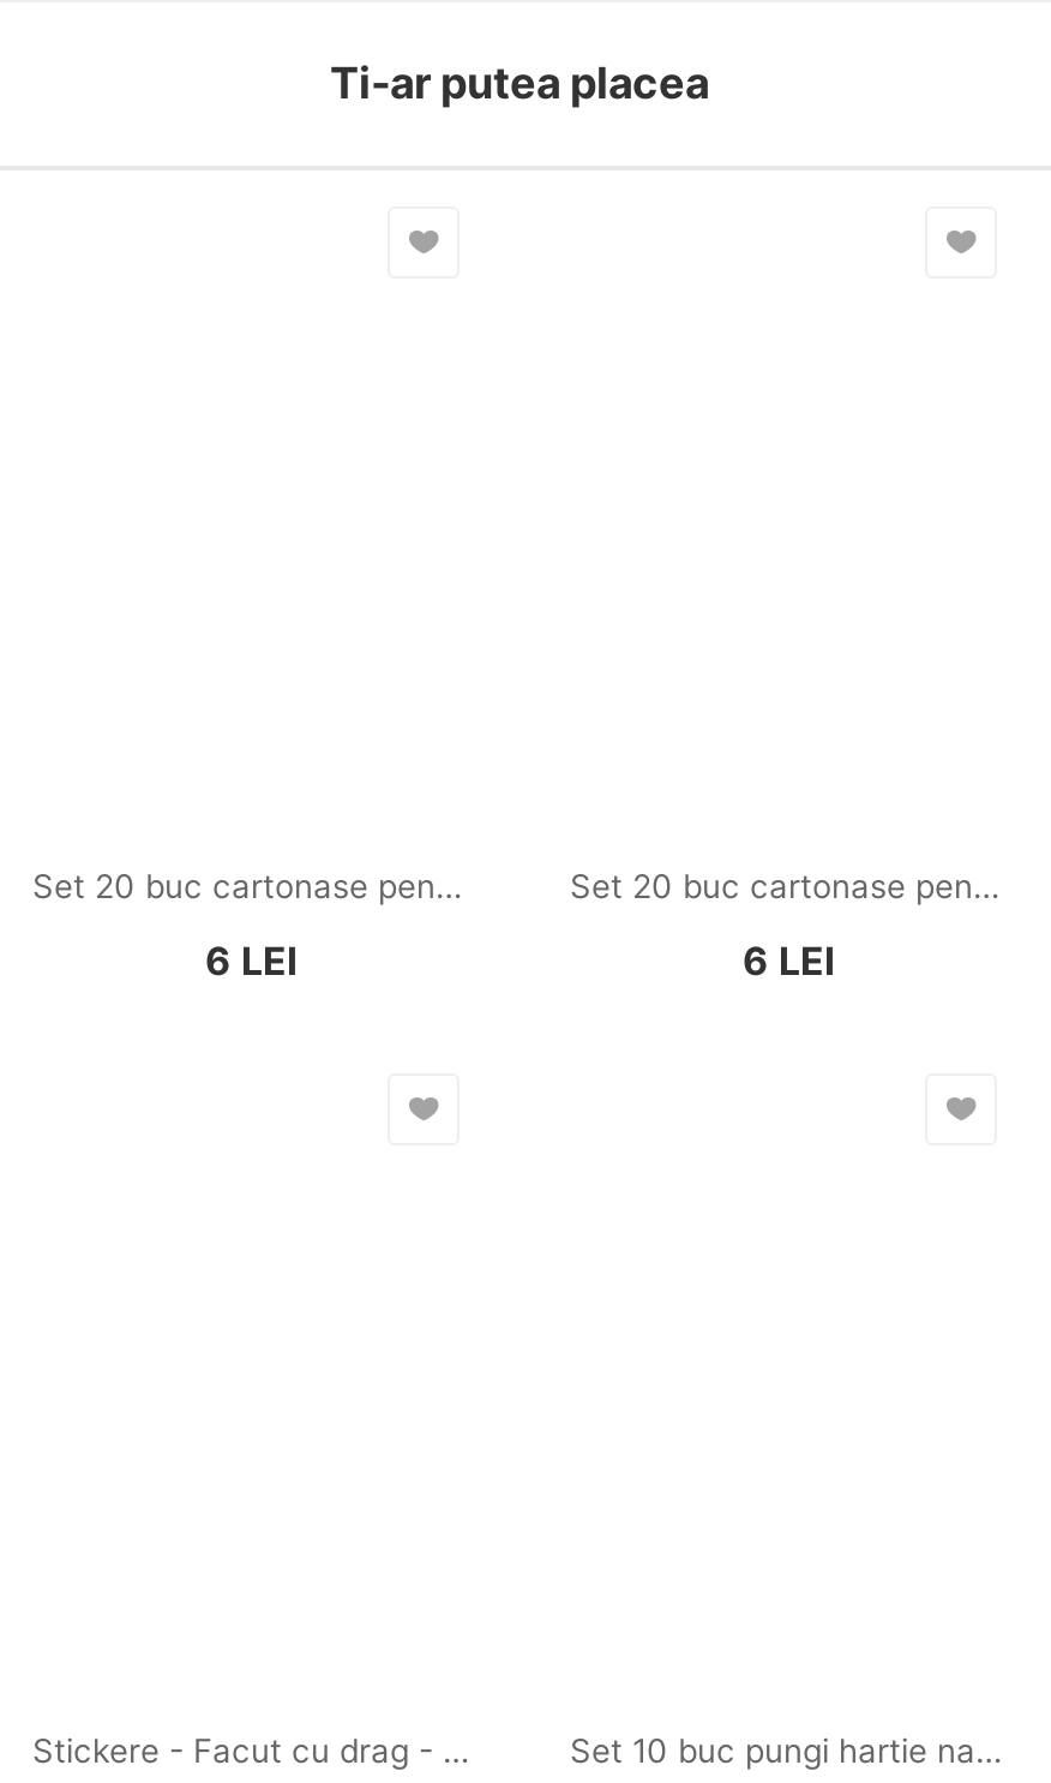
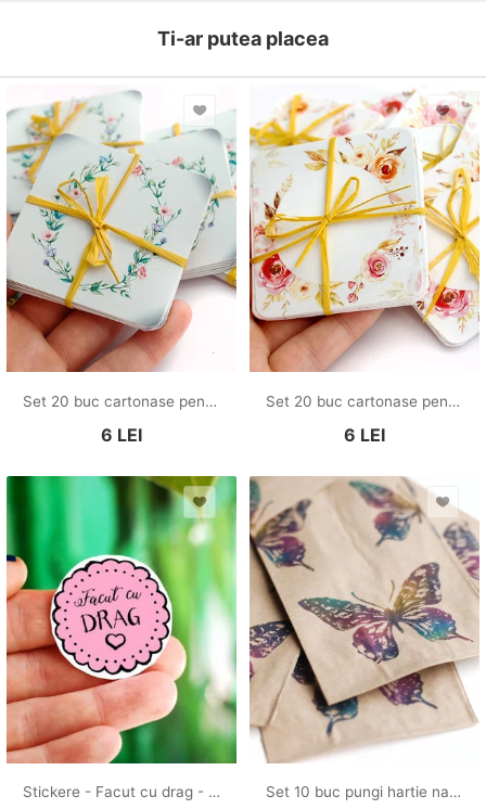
+ [image]

+ [image]

+ [image]

+ [image]
